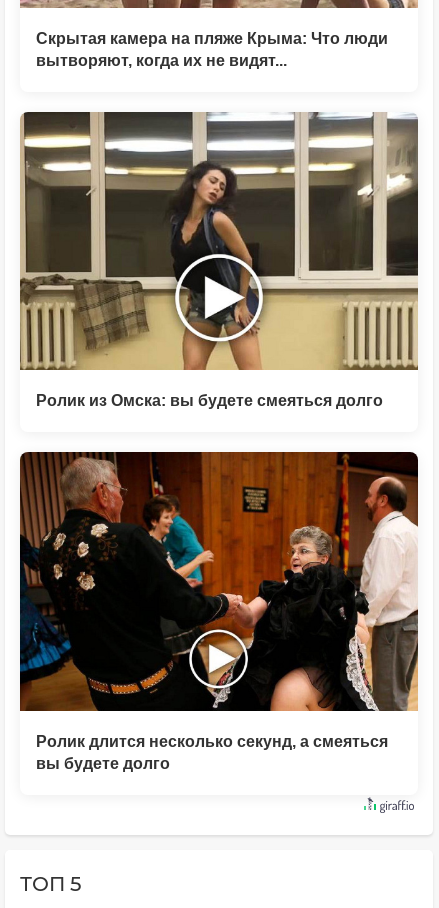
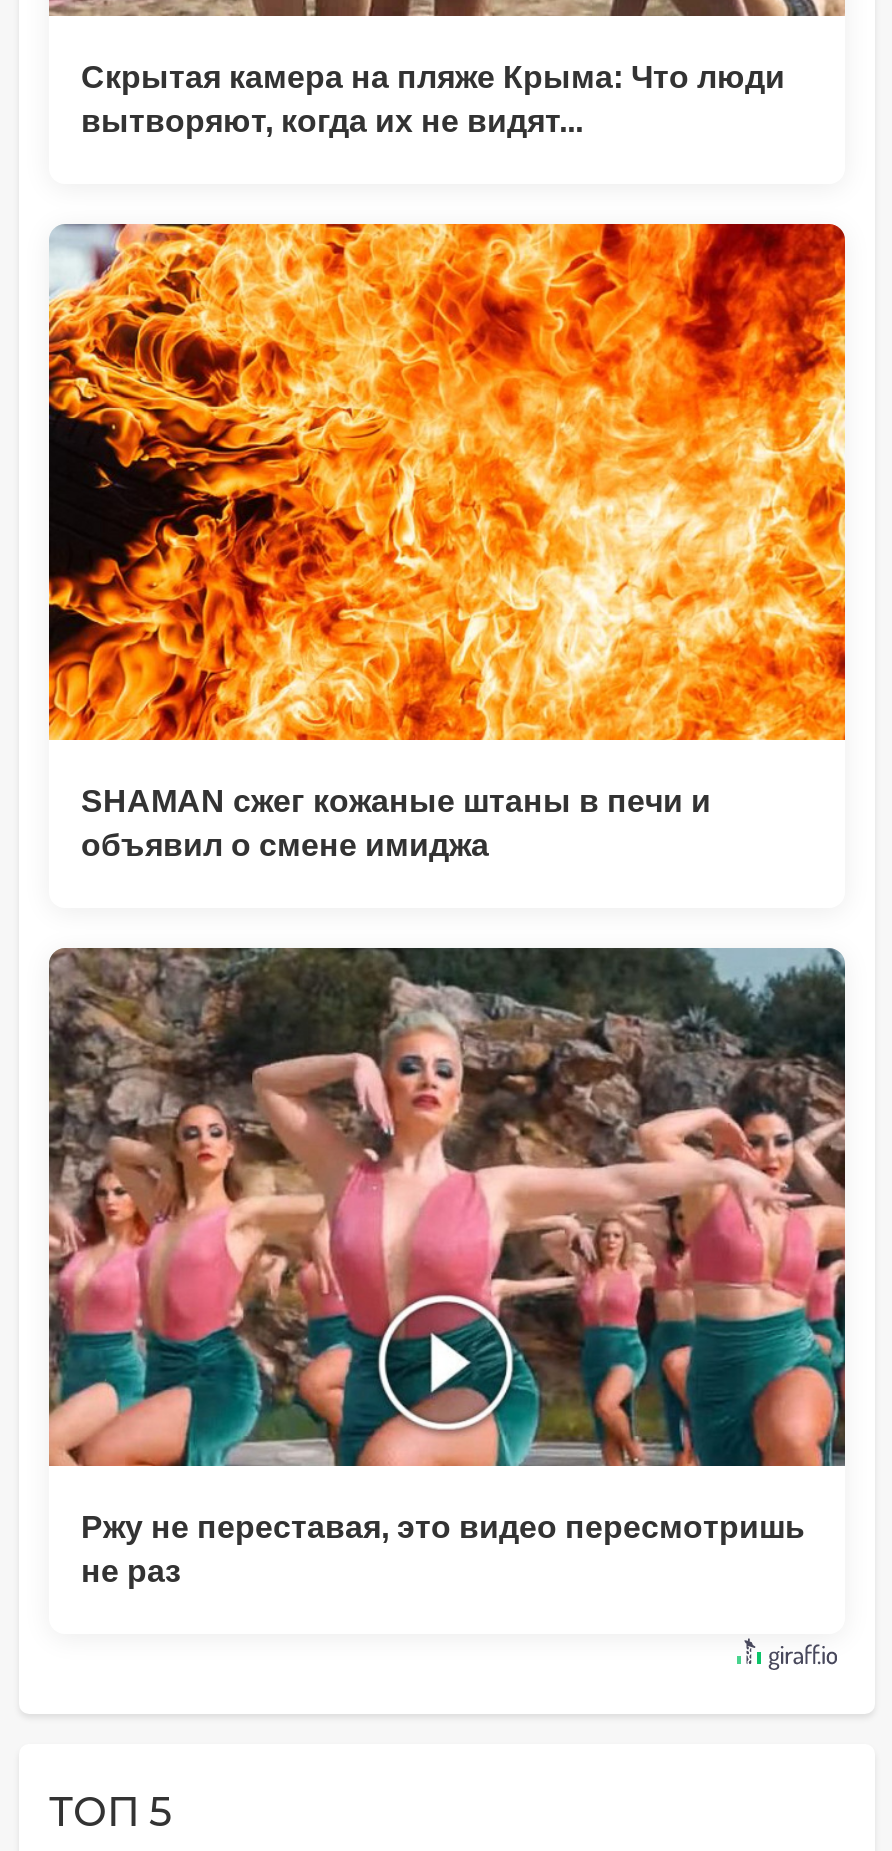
- [image]
- Ролик из Омска: вы будете смеяться долго
+ [image]
+ SHAMAN сжег кожаные штаны в печи и
+ объявил о смене имиджа

- [image]
- Ролик длится несколько секунд, а смеяться
- вы будете долго
+ [image]
+ Ржу не переставая, это видео пересмотришь
+ не раз
